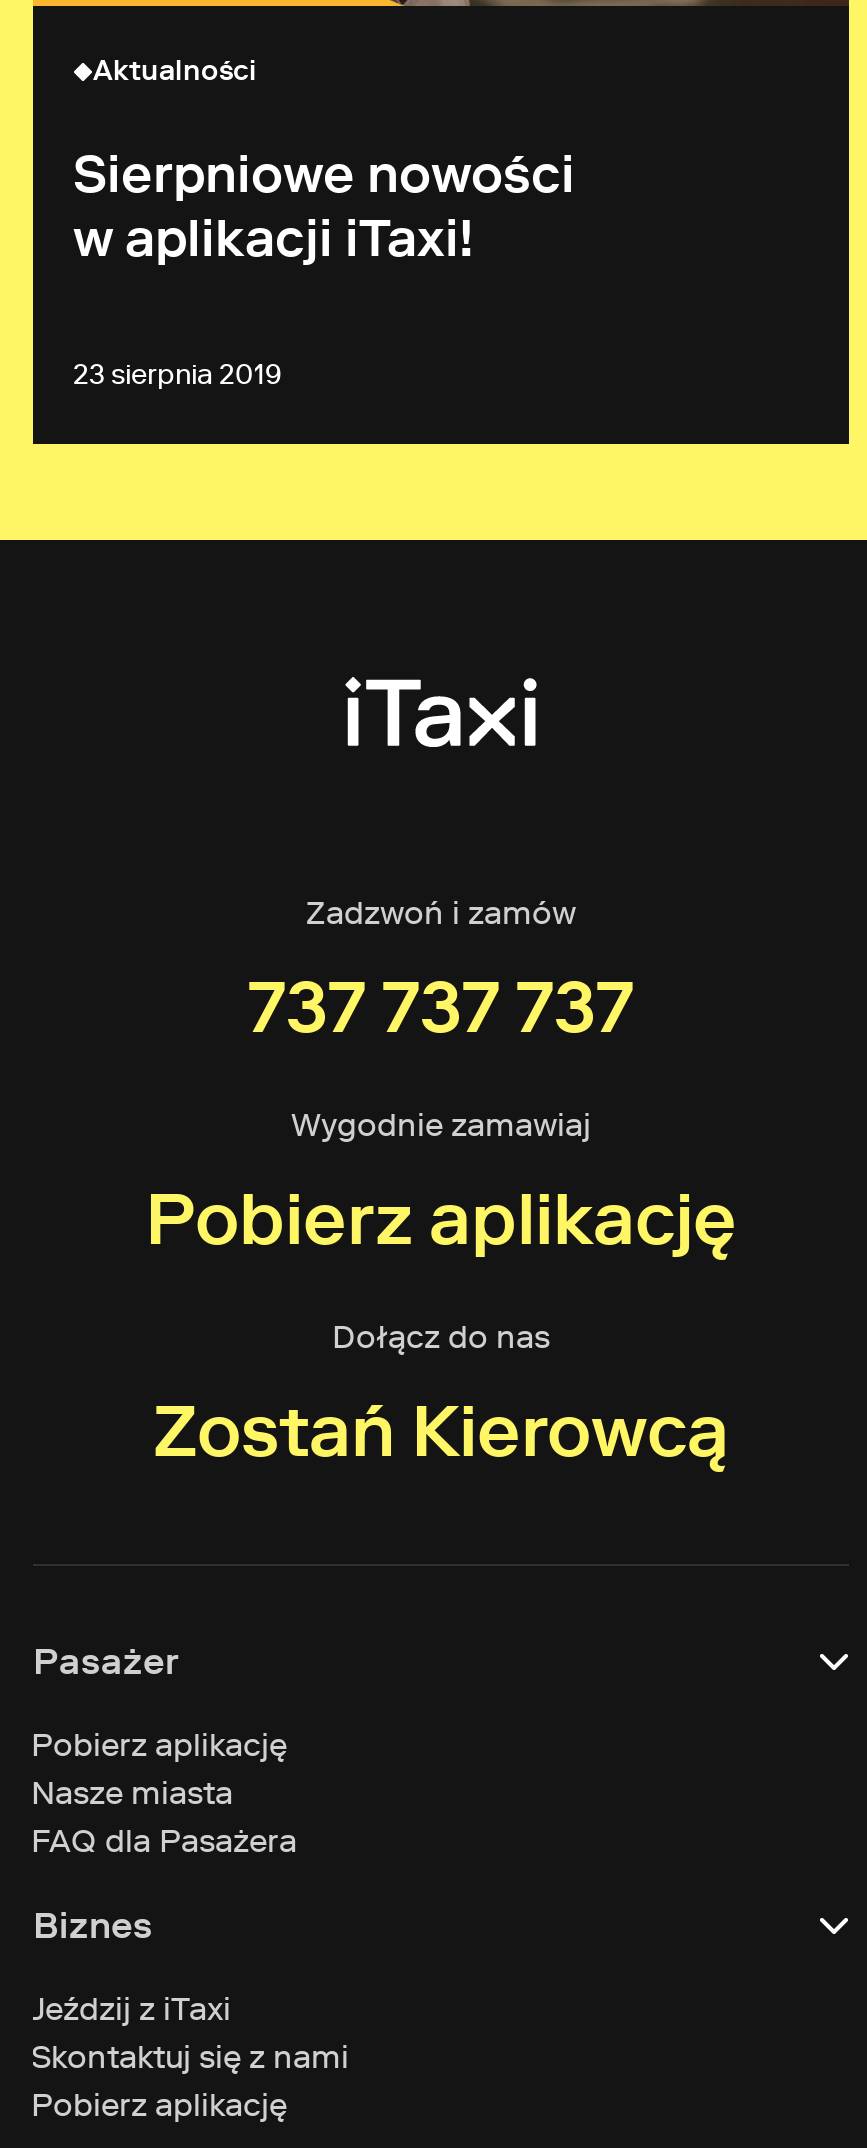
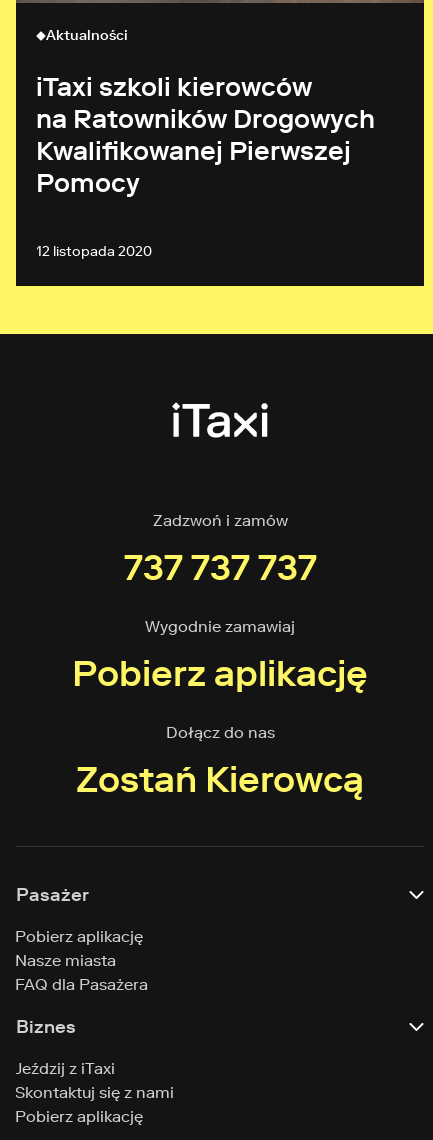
- Sierpniowe nowości
- w aplikacji iTaxi!
+ iTaxi szkoli kierowców
+ na Ratowników Drogowych
+ Kwalifikowanej Pierwszej
+ Pomocy

- 23 sierpnia 2019
+ 12 listopada 2020
